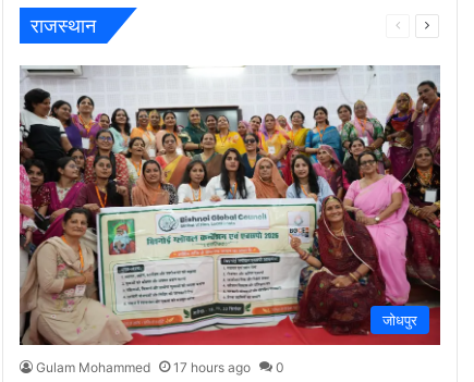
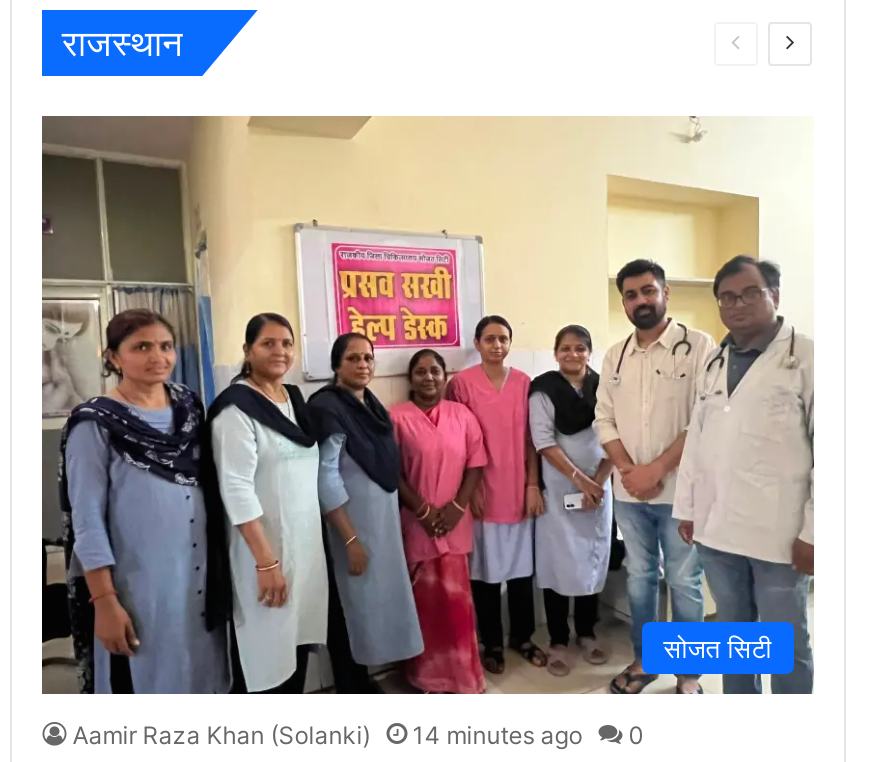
- [image]
- जोधपुर
+ [image]
+ सोजत सिटी

- Gulam Mohammed
- 17 hours ago
+ Aamir Raza Khan (Solanki)
+ 14 minutes ago
